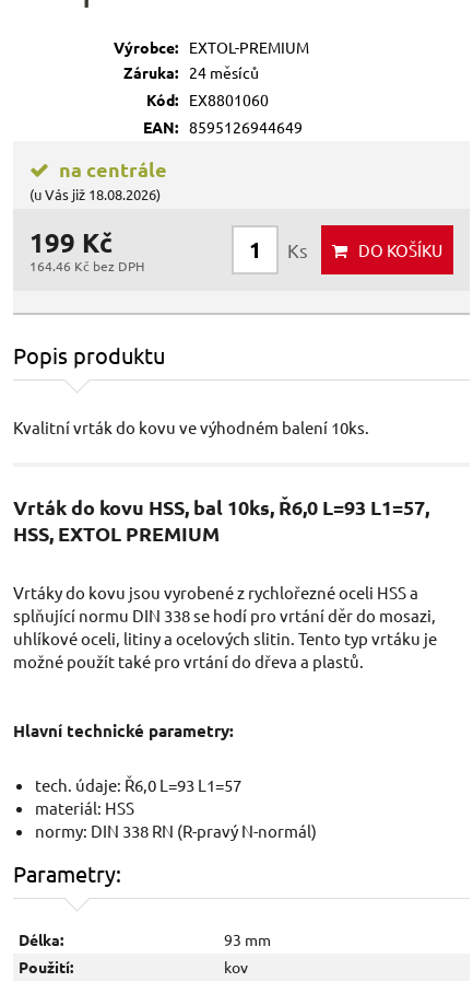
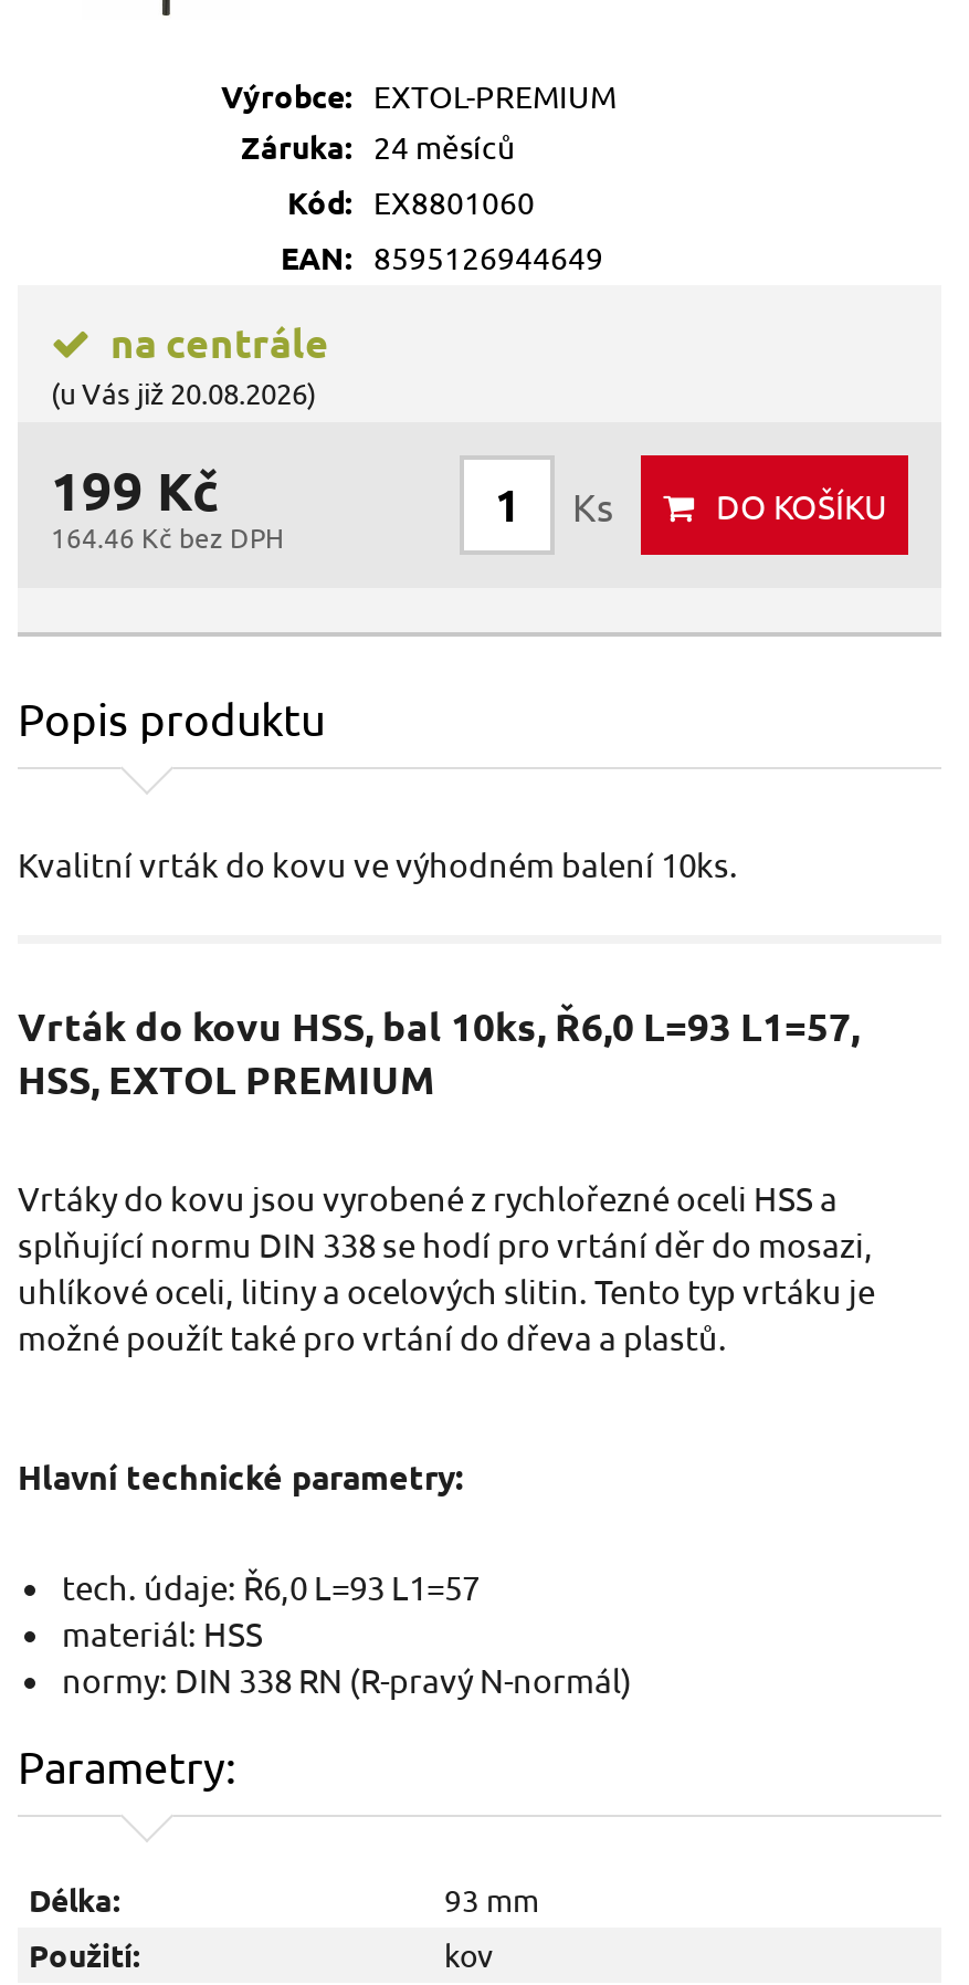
- (u Vás již 18.08.2026)
+ (u Vás již 20.08.2026)
